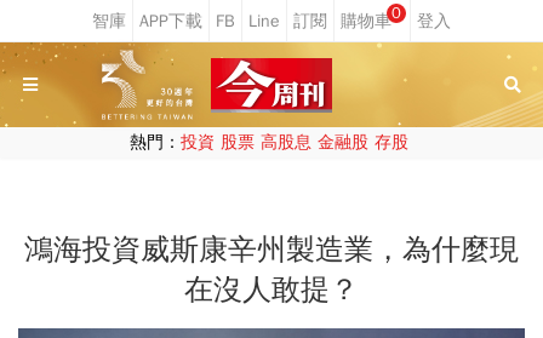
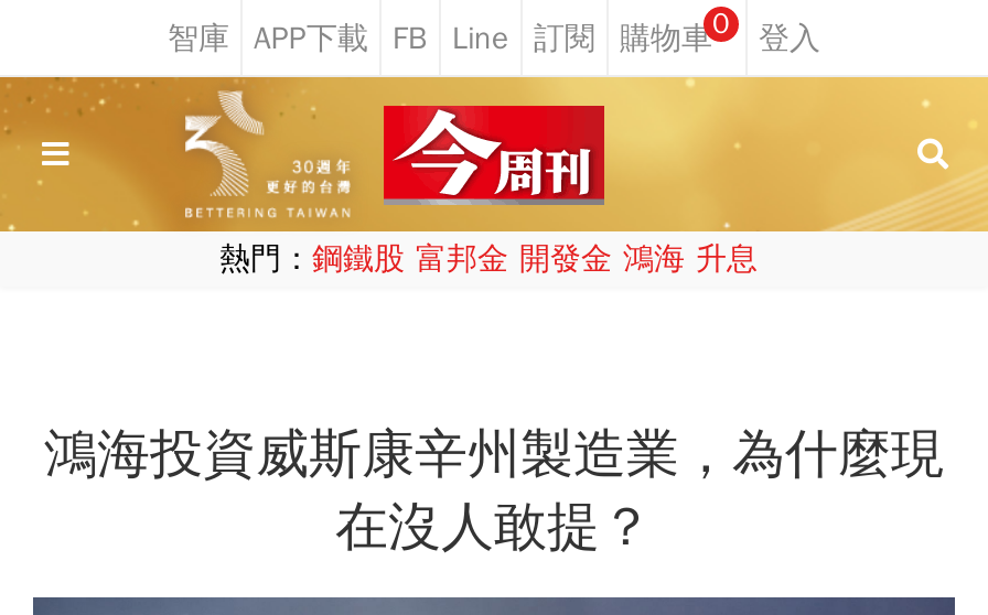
- 熱門：投資 股票 高股息 金融股 存股
+ 熱門：鋼鐵股 富邦金 開發金 鴻海 升息
